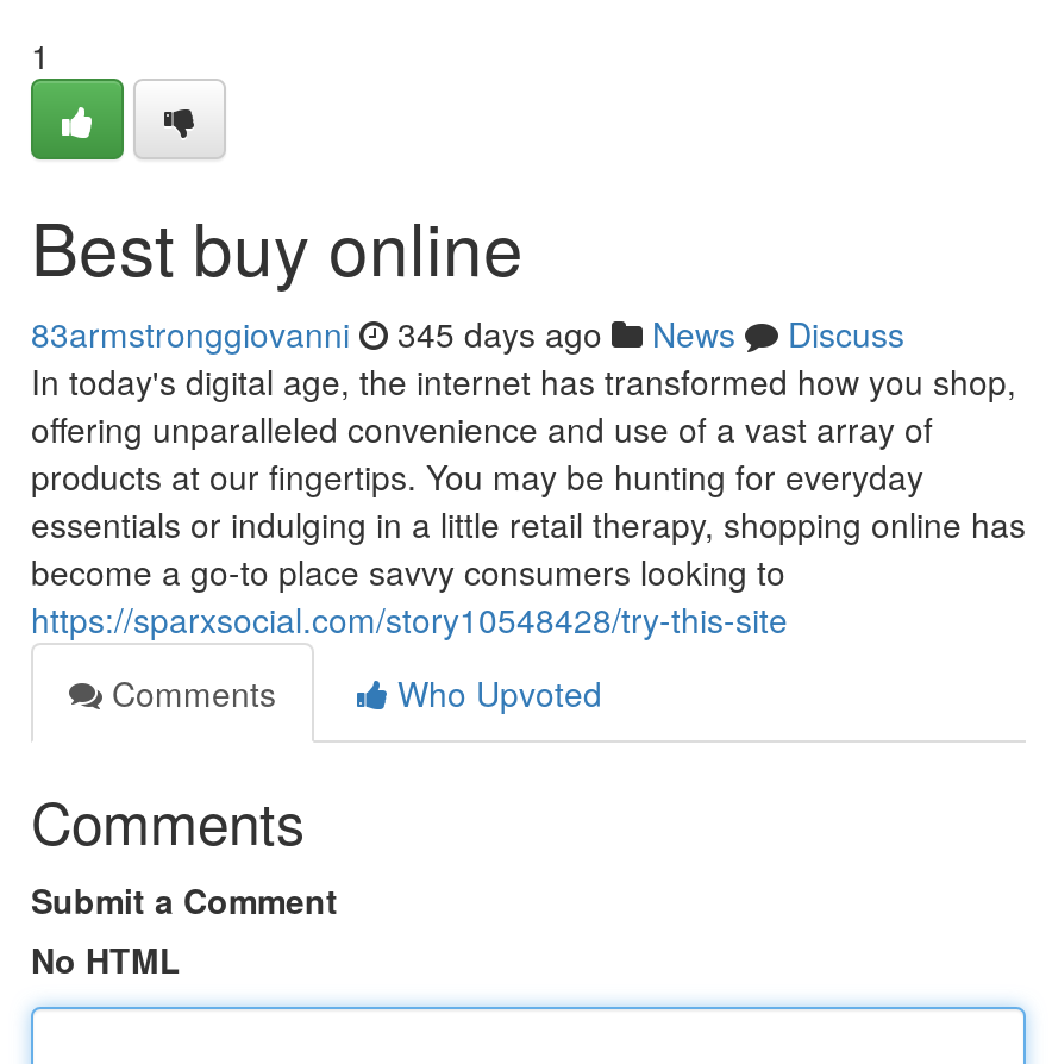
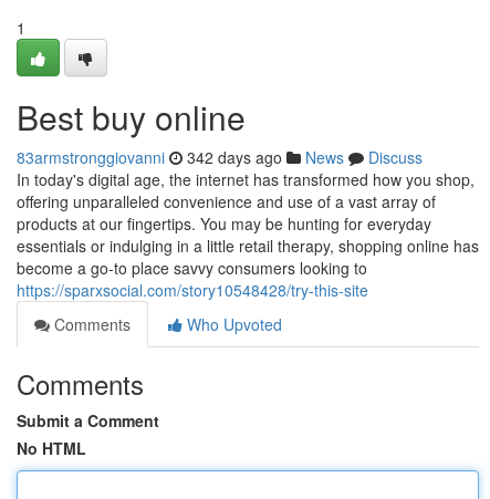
- 83armstronggiovanni 345 days ago News Discuss
+ 83armstronggiovanni 342 days ago News Discuss
